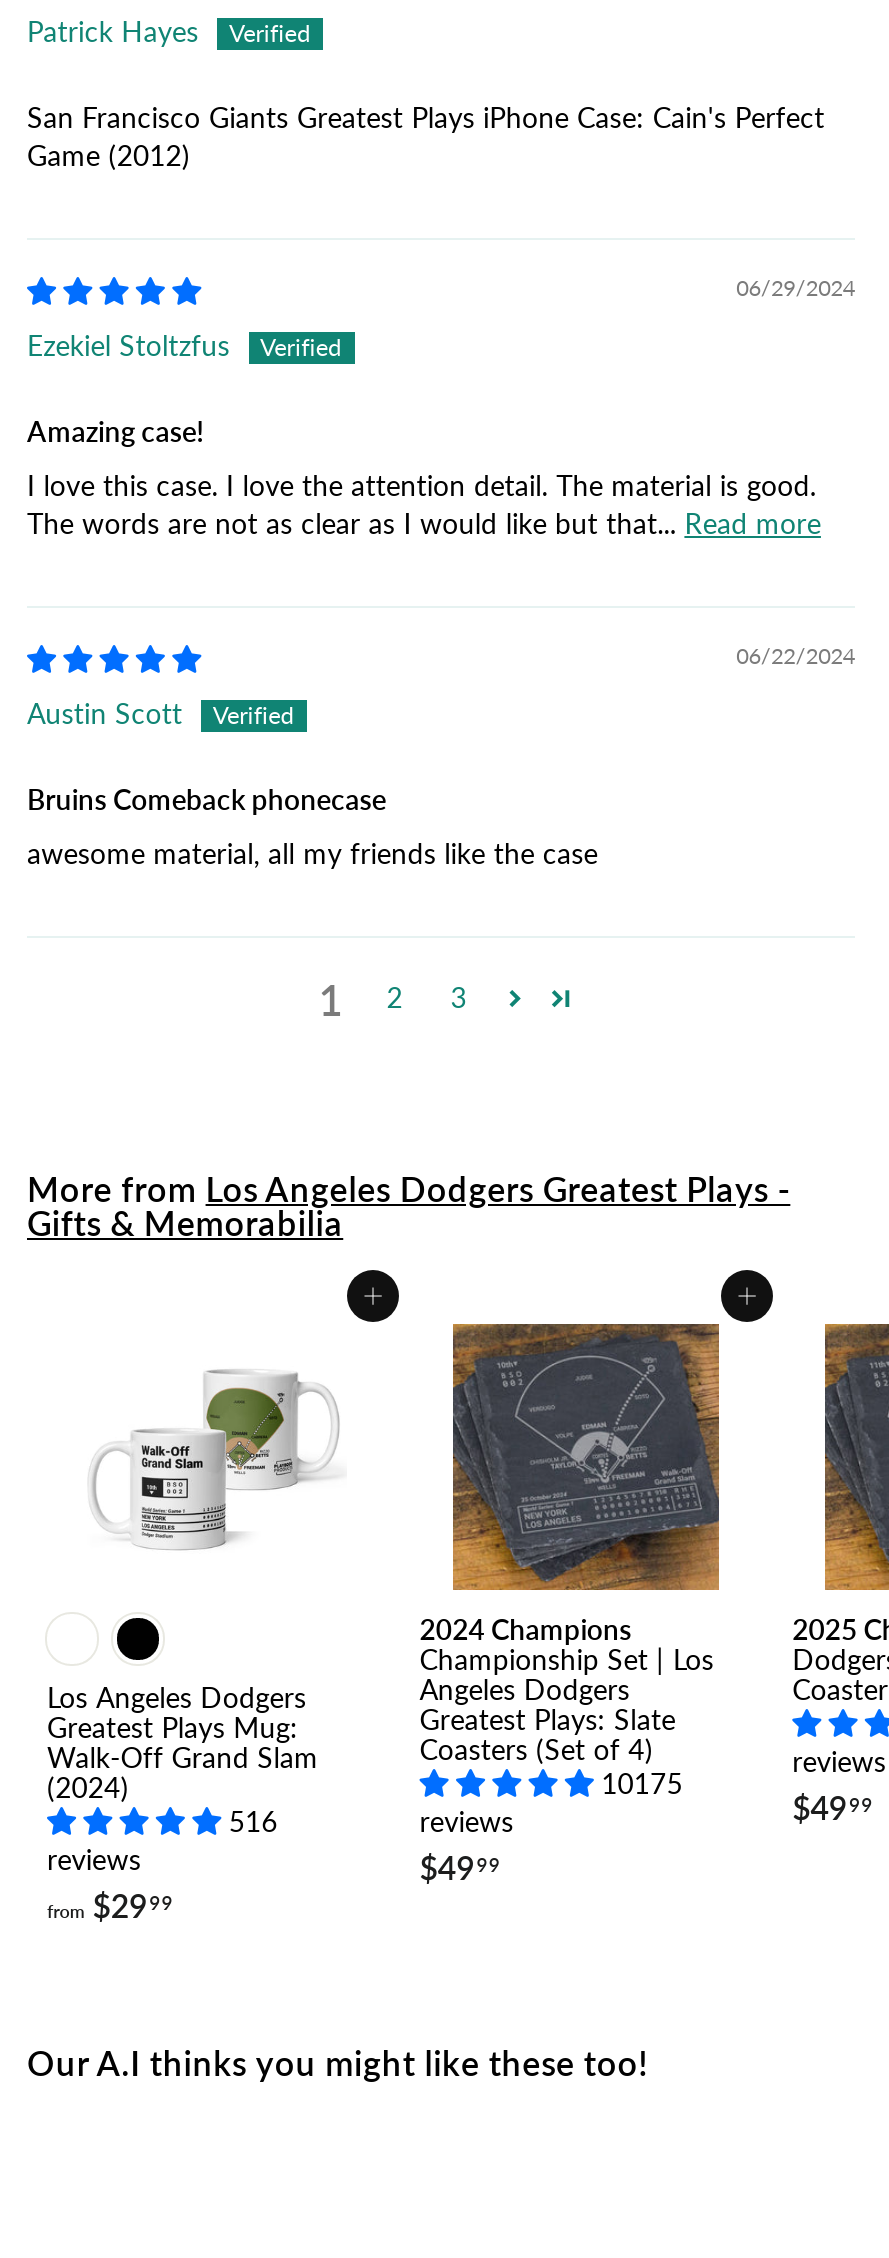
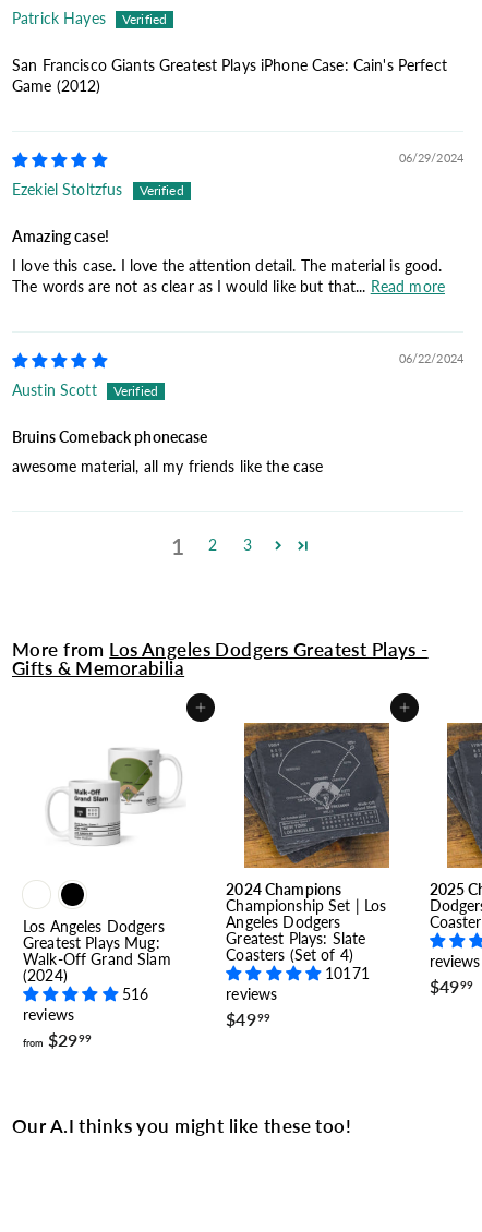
- 10175
+ 10171
